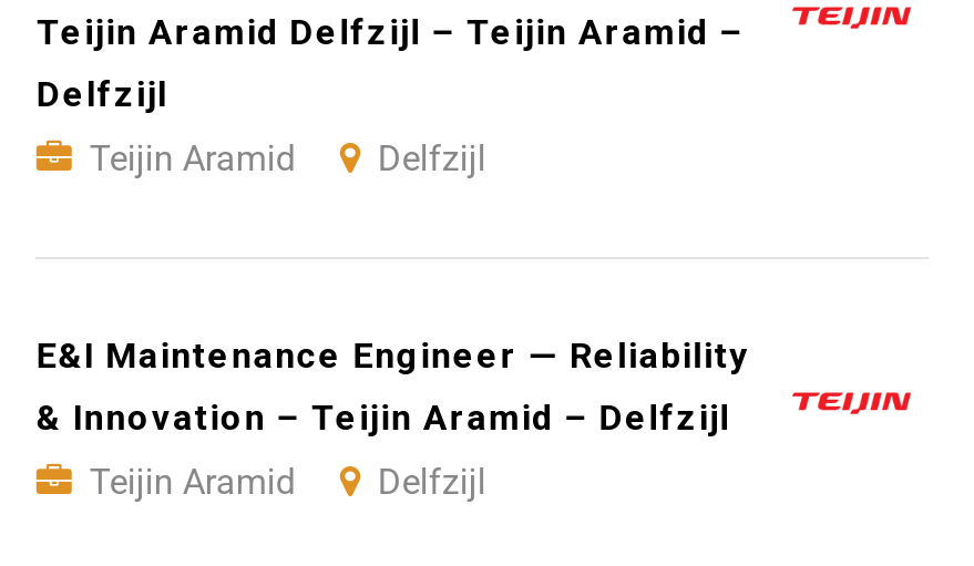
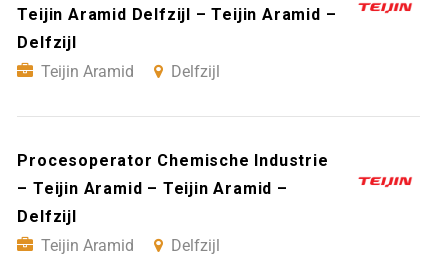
- E&I Maintenance Engineer — Reliability
- & Innovation – Teijin Aramid – Delfzijl
+ Procesoperator Chemische Industrie
+ – Teijin Aramid – Teijin Aramid –
+ Delfzijl
